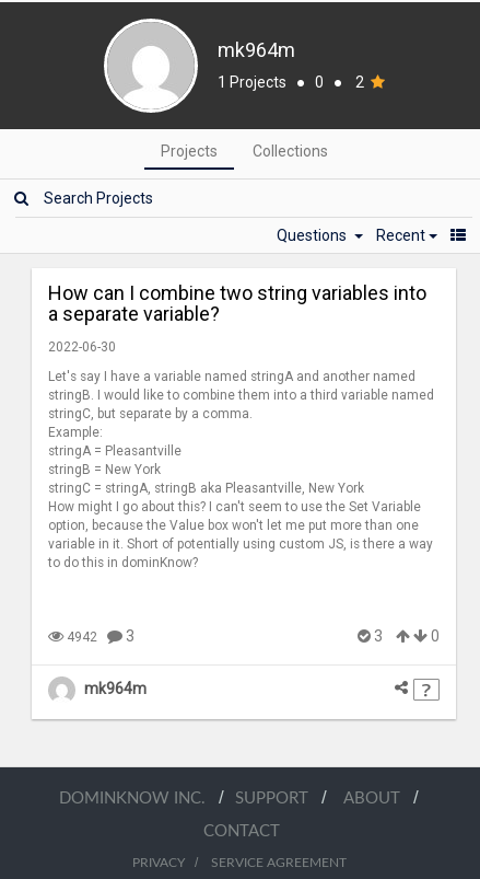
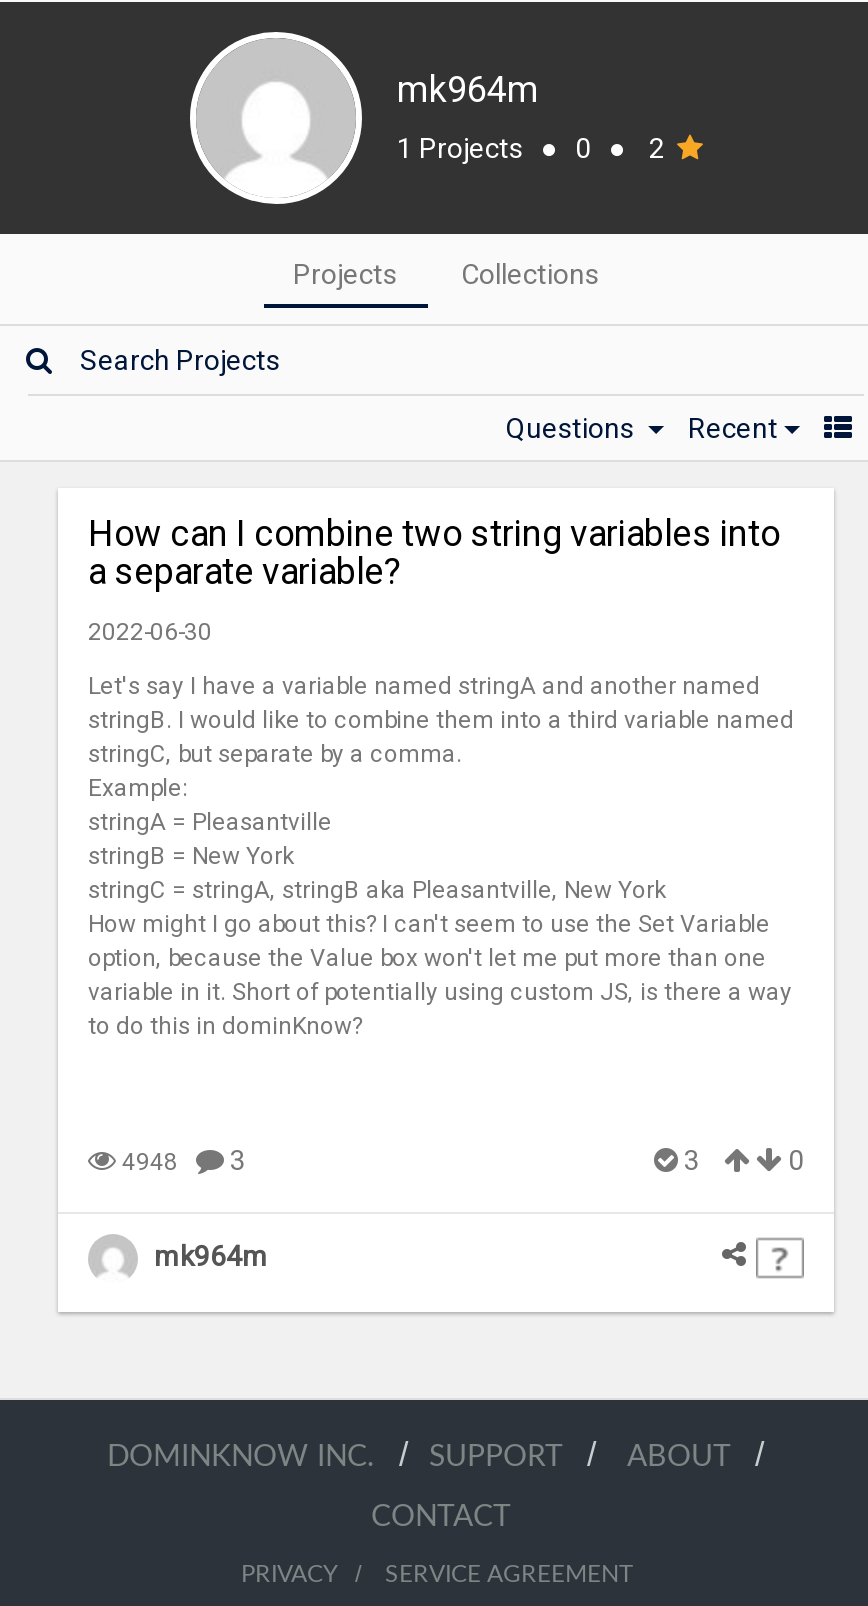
- 4942 3
+ 4948 3
